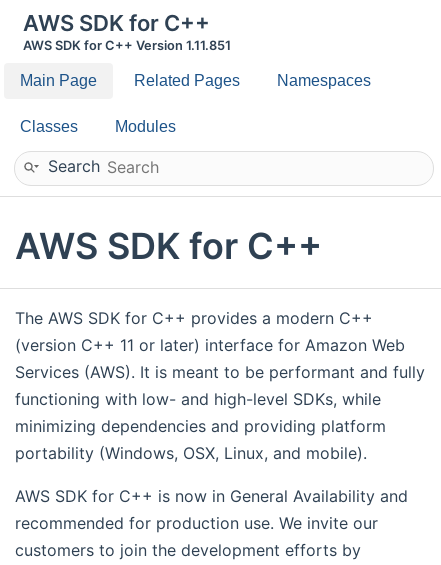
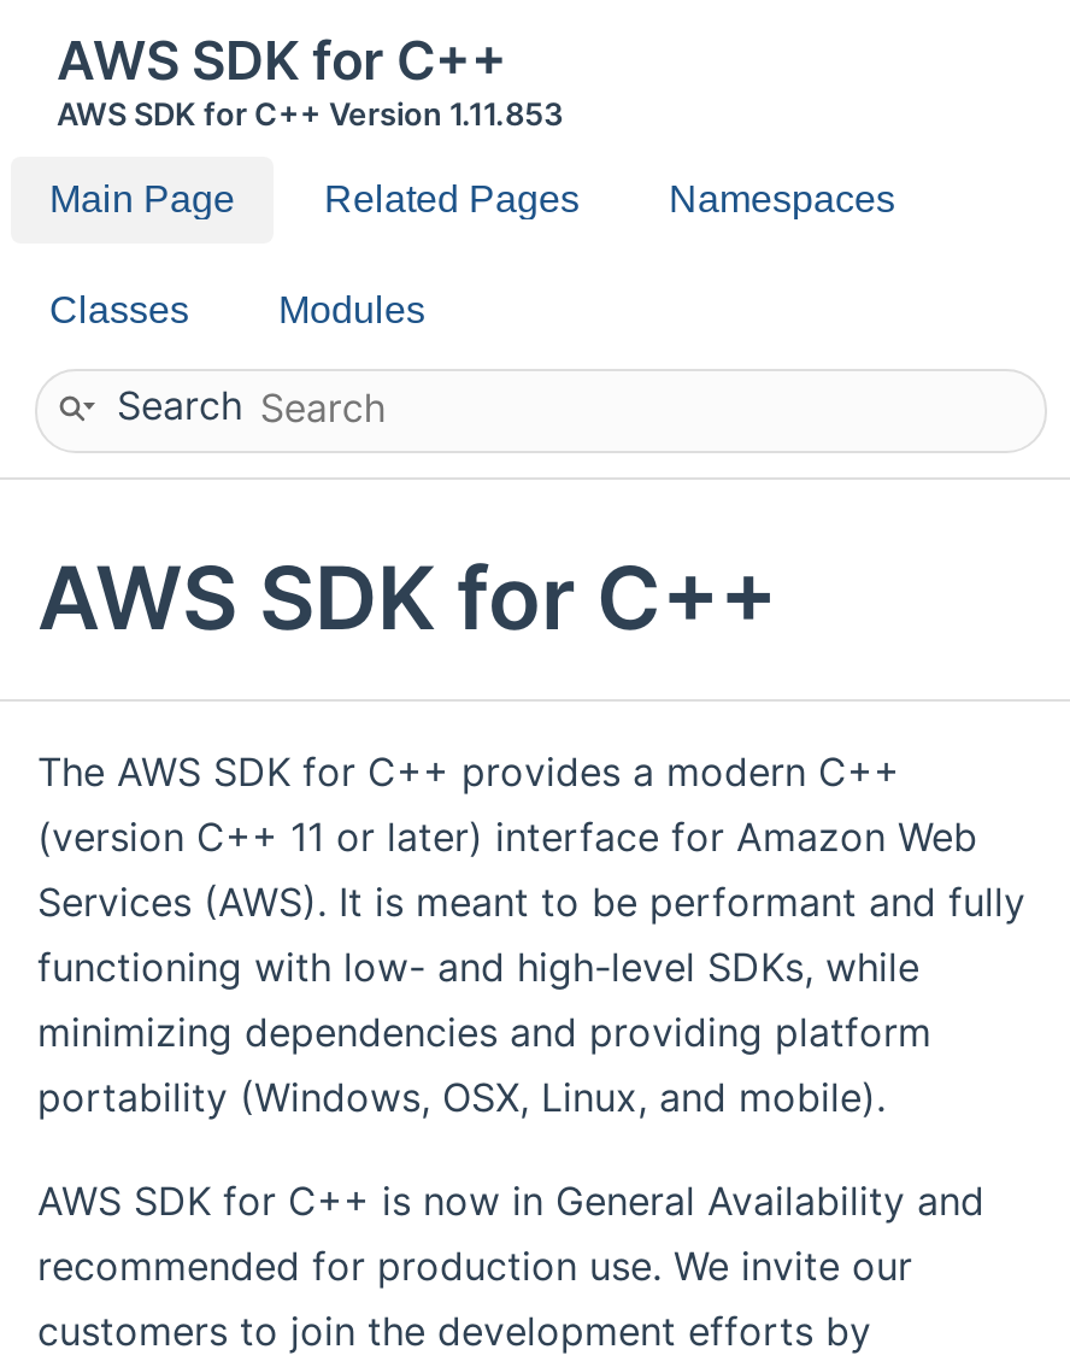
- AWS SDK for C++ Version 1.11.851
+ AWS SDK for C++ Version 1.11.853
